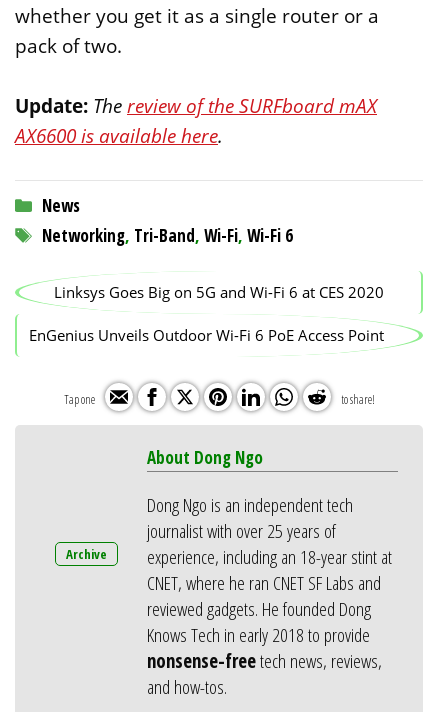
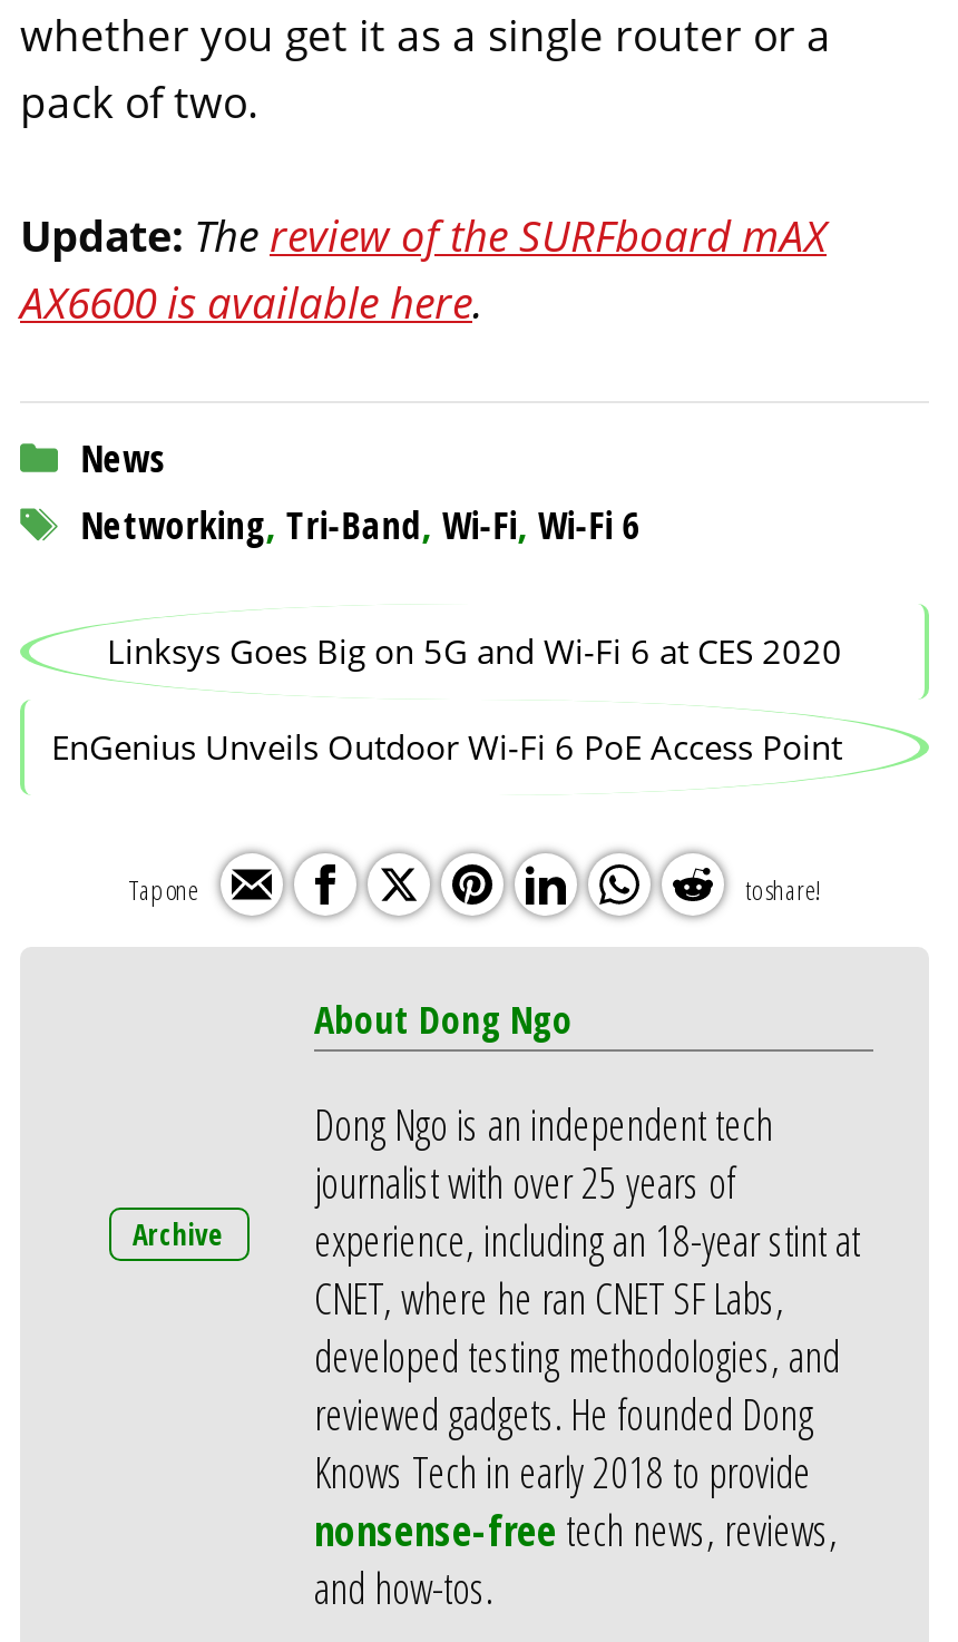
- CNET, where he ran CNET SF Labs and
+ CNET, where he ran CNET SF Labs,
+ developed testing methodologies, and
